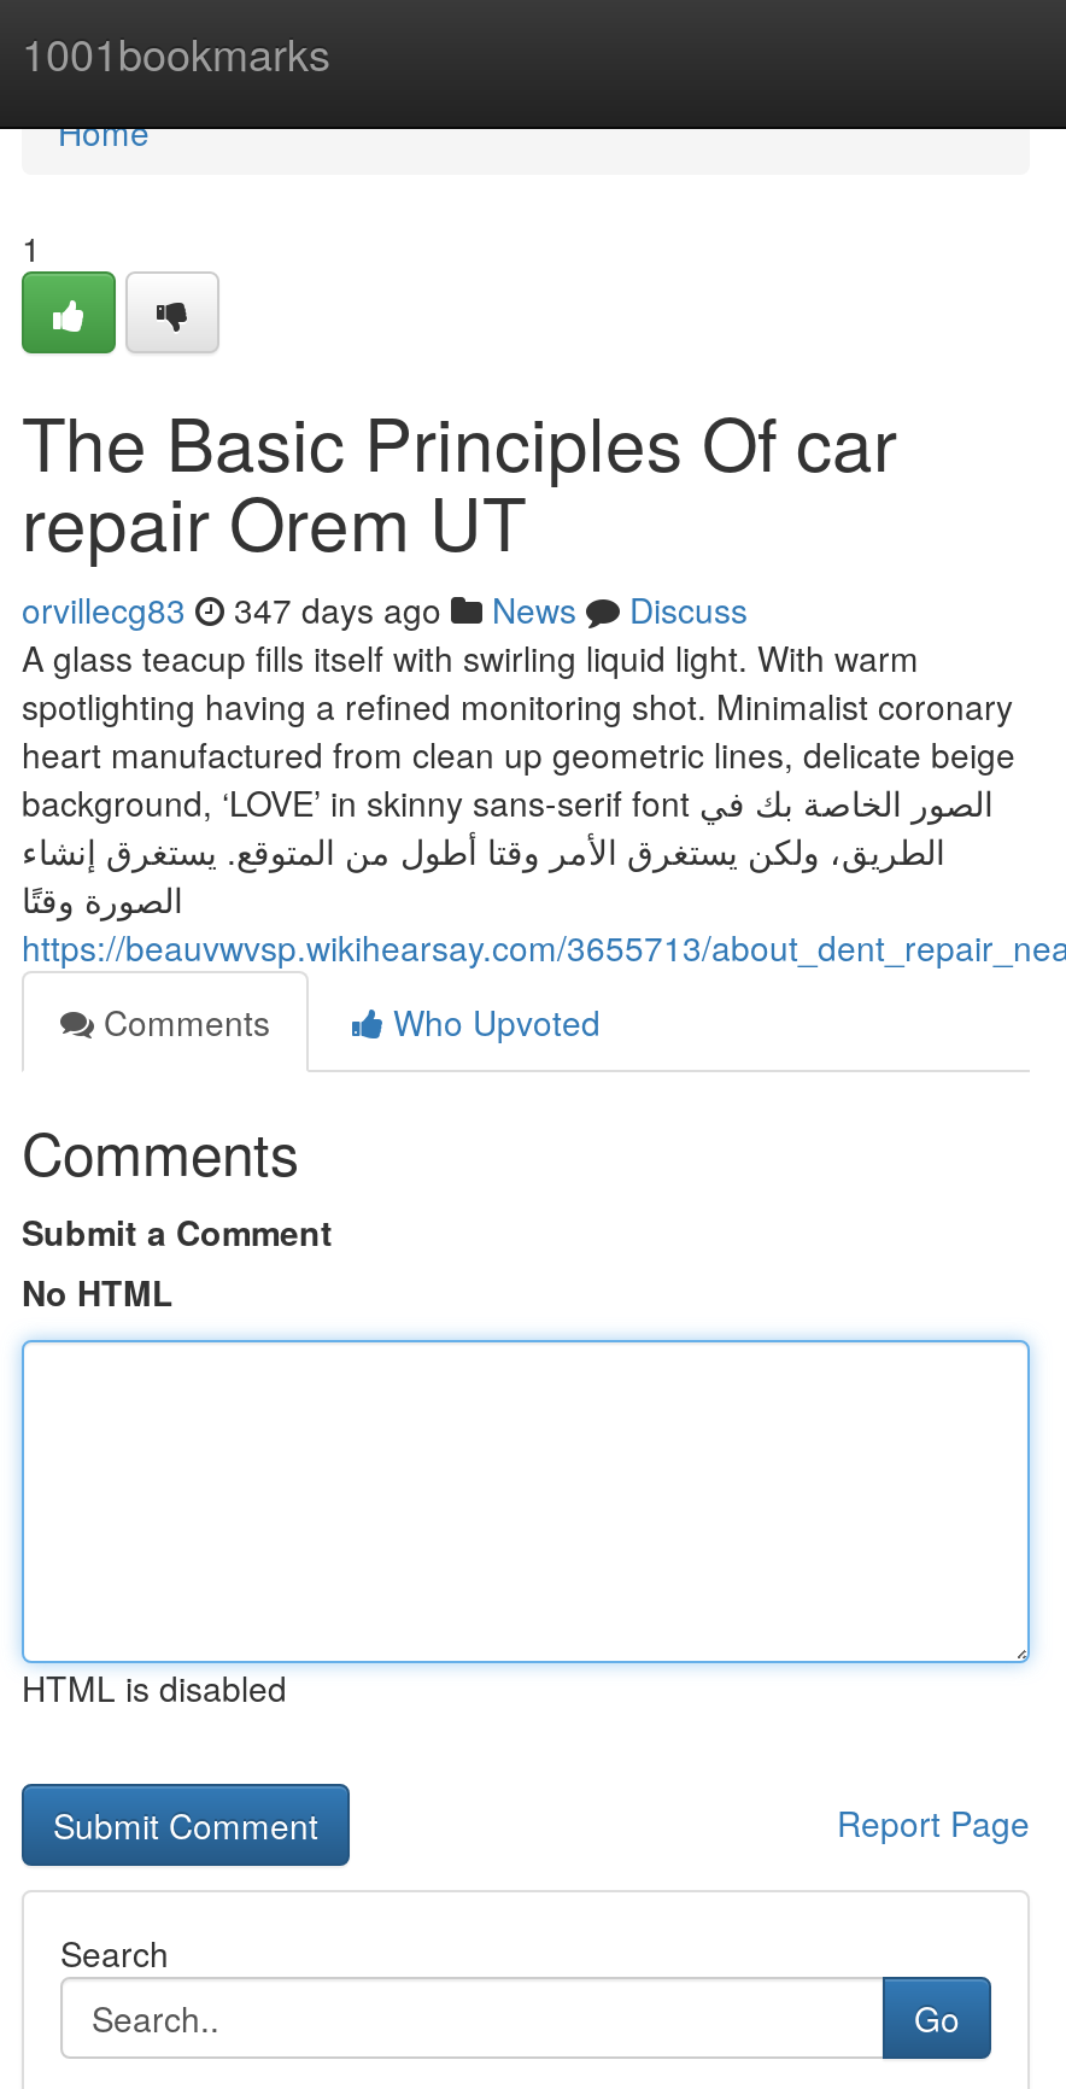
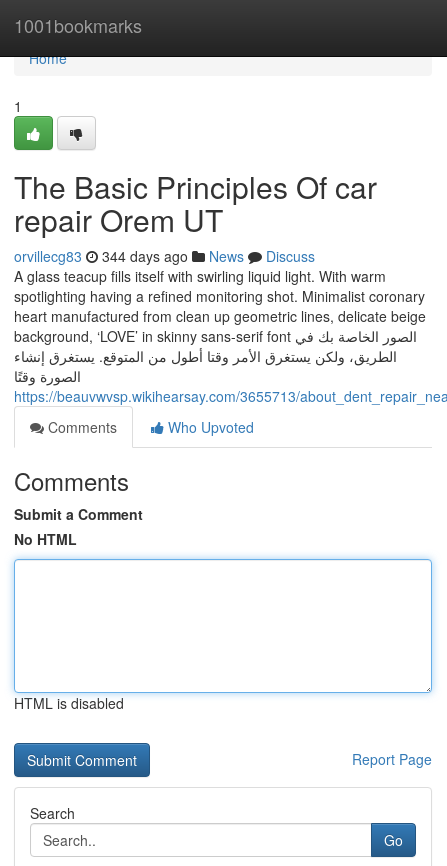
- orvillecg83 347 days ago News Discuss
+ orvillecg83 344 days ago News Discuss
